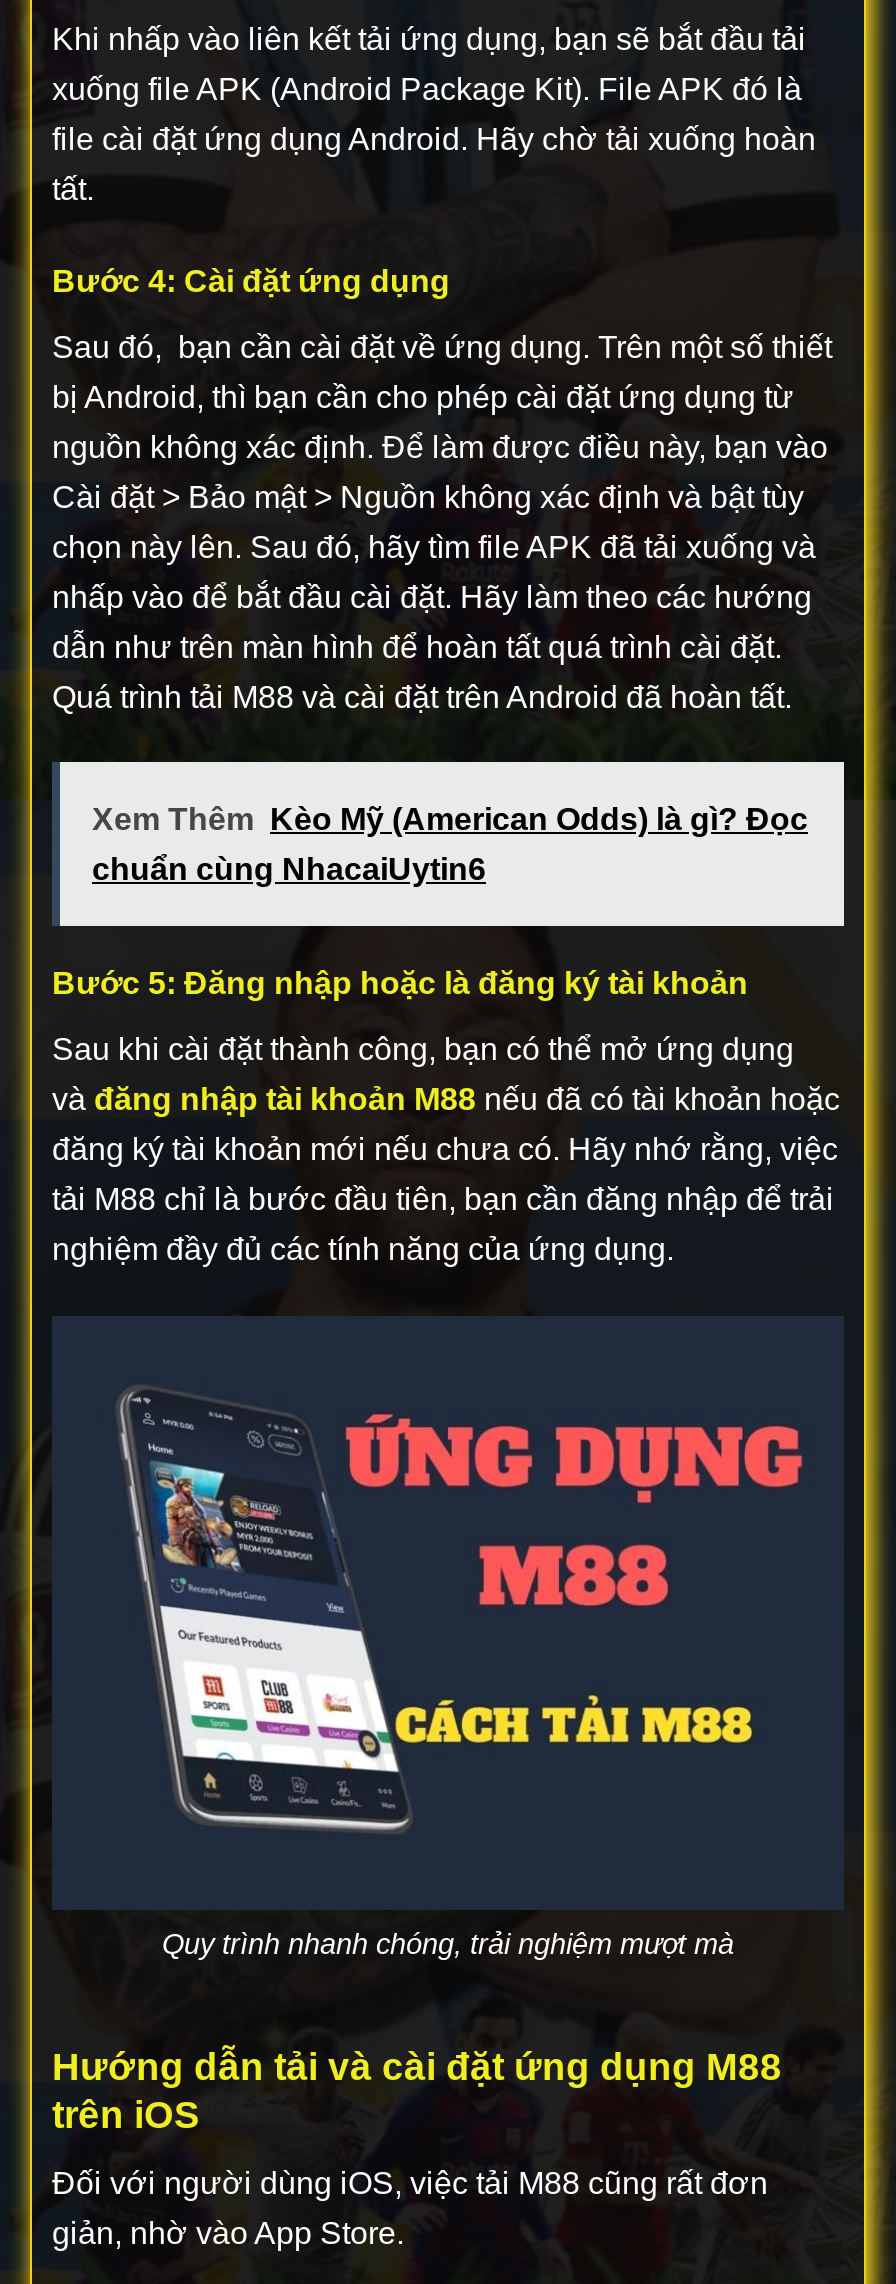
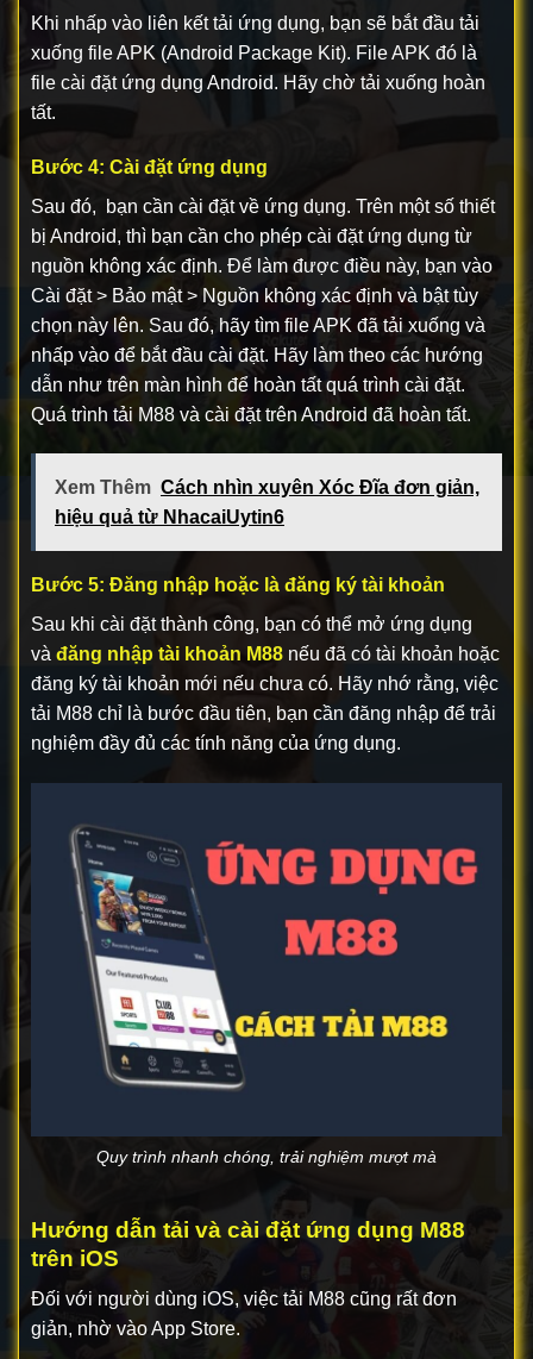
- Xem Thêm Kèo Mỹ (American Odds) là gì? Đọc
+ Xem Thêm Cách nhìn xuyên Xóc Đĩa đơn giản,

- chuẩn cùng NhacaiUytin6
+ hiệu quả từ NhacaiUytin6
